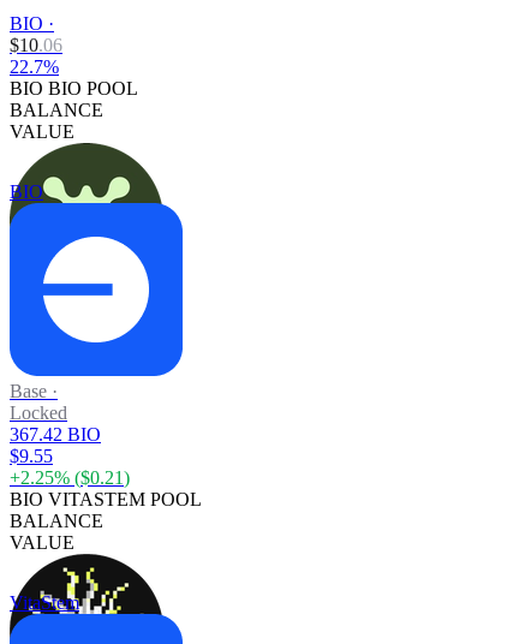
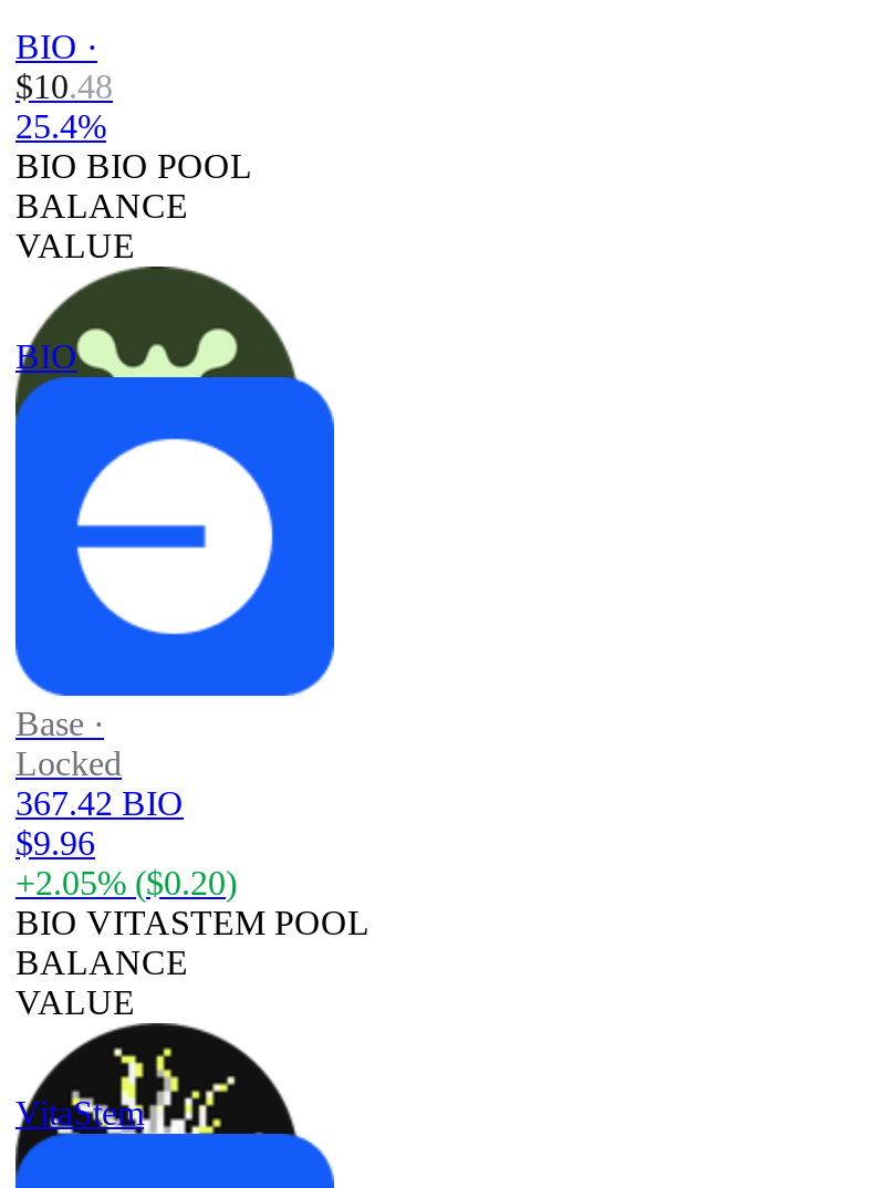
- $10.06
+ $10.48

- 22.7%
+ 25.4%

- $9.55
+ $9.96

- +2.25% ($0.21)
+ +2.05% ($0.20)
